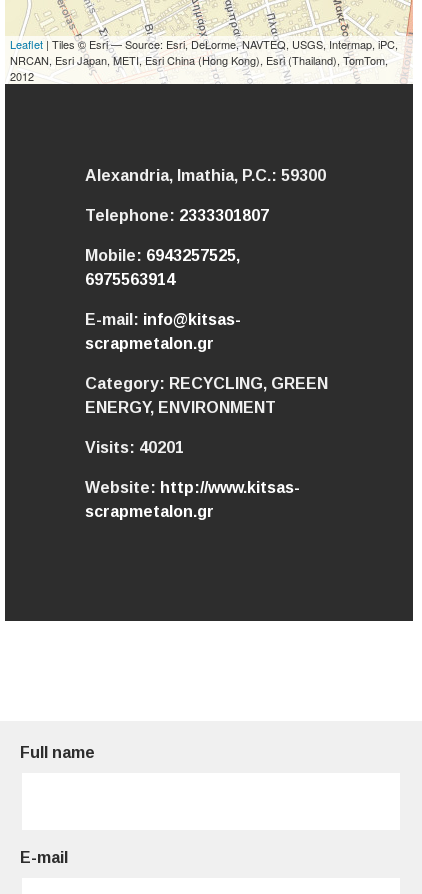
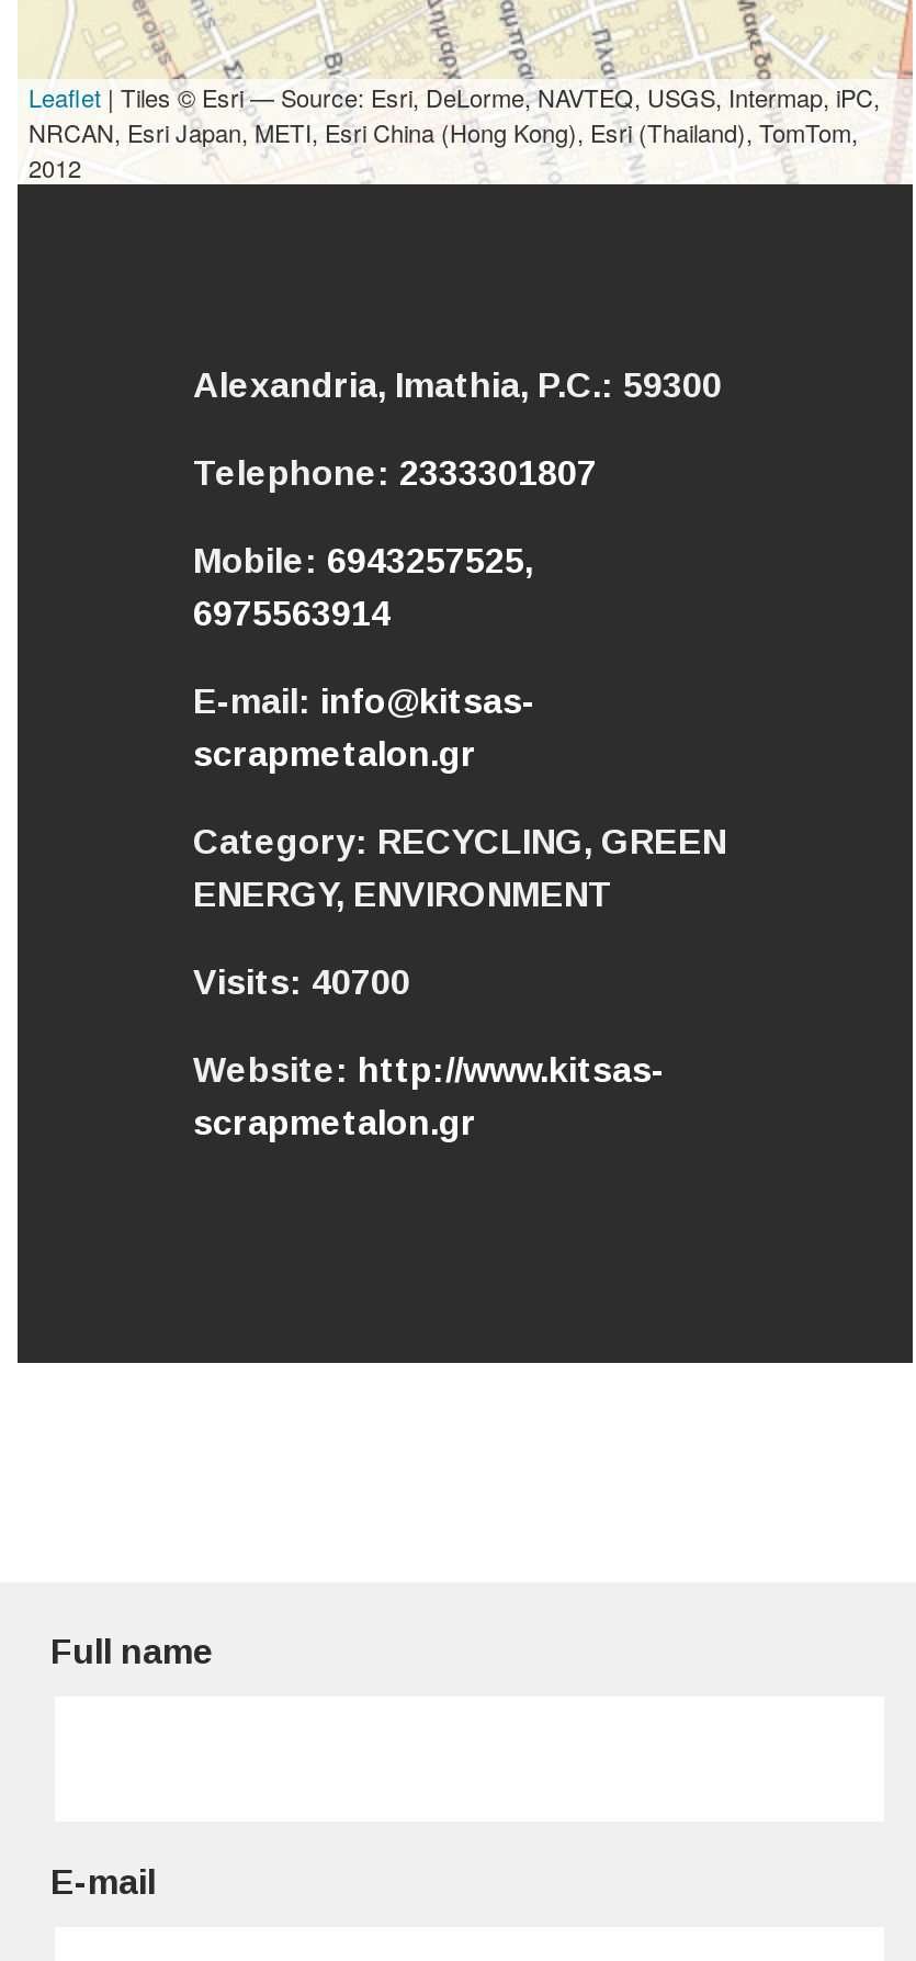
- Visits: 40201
+ Visits: 40700
